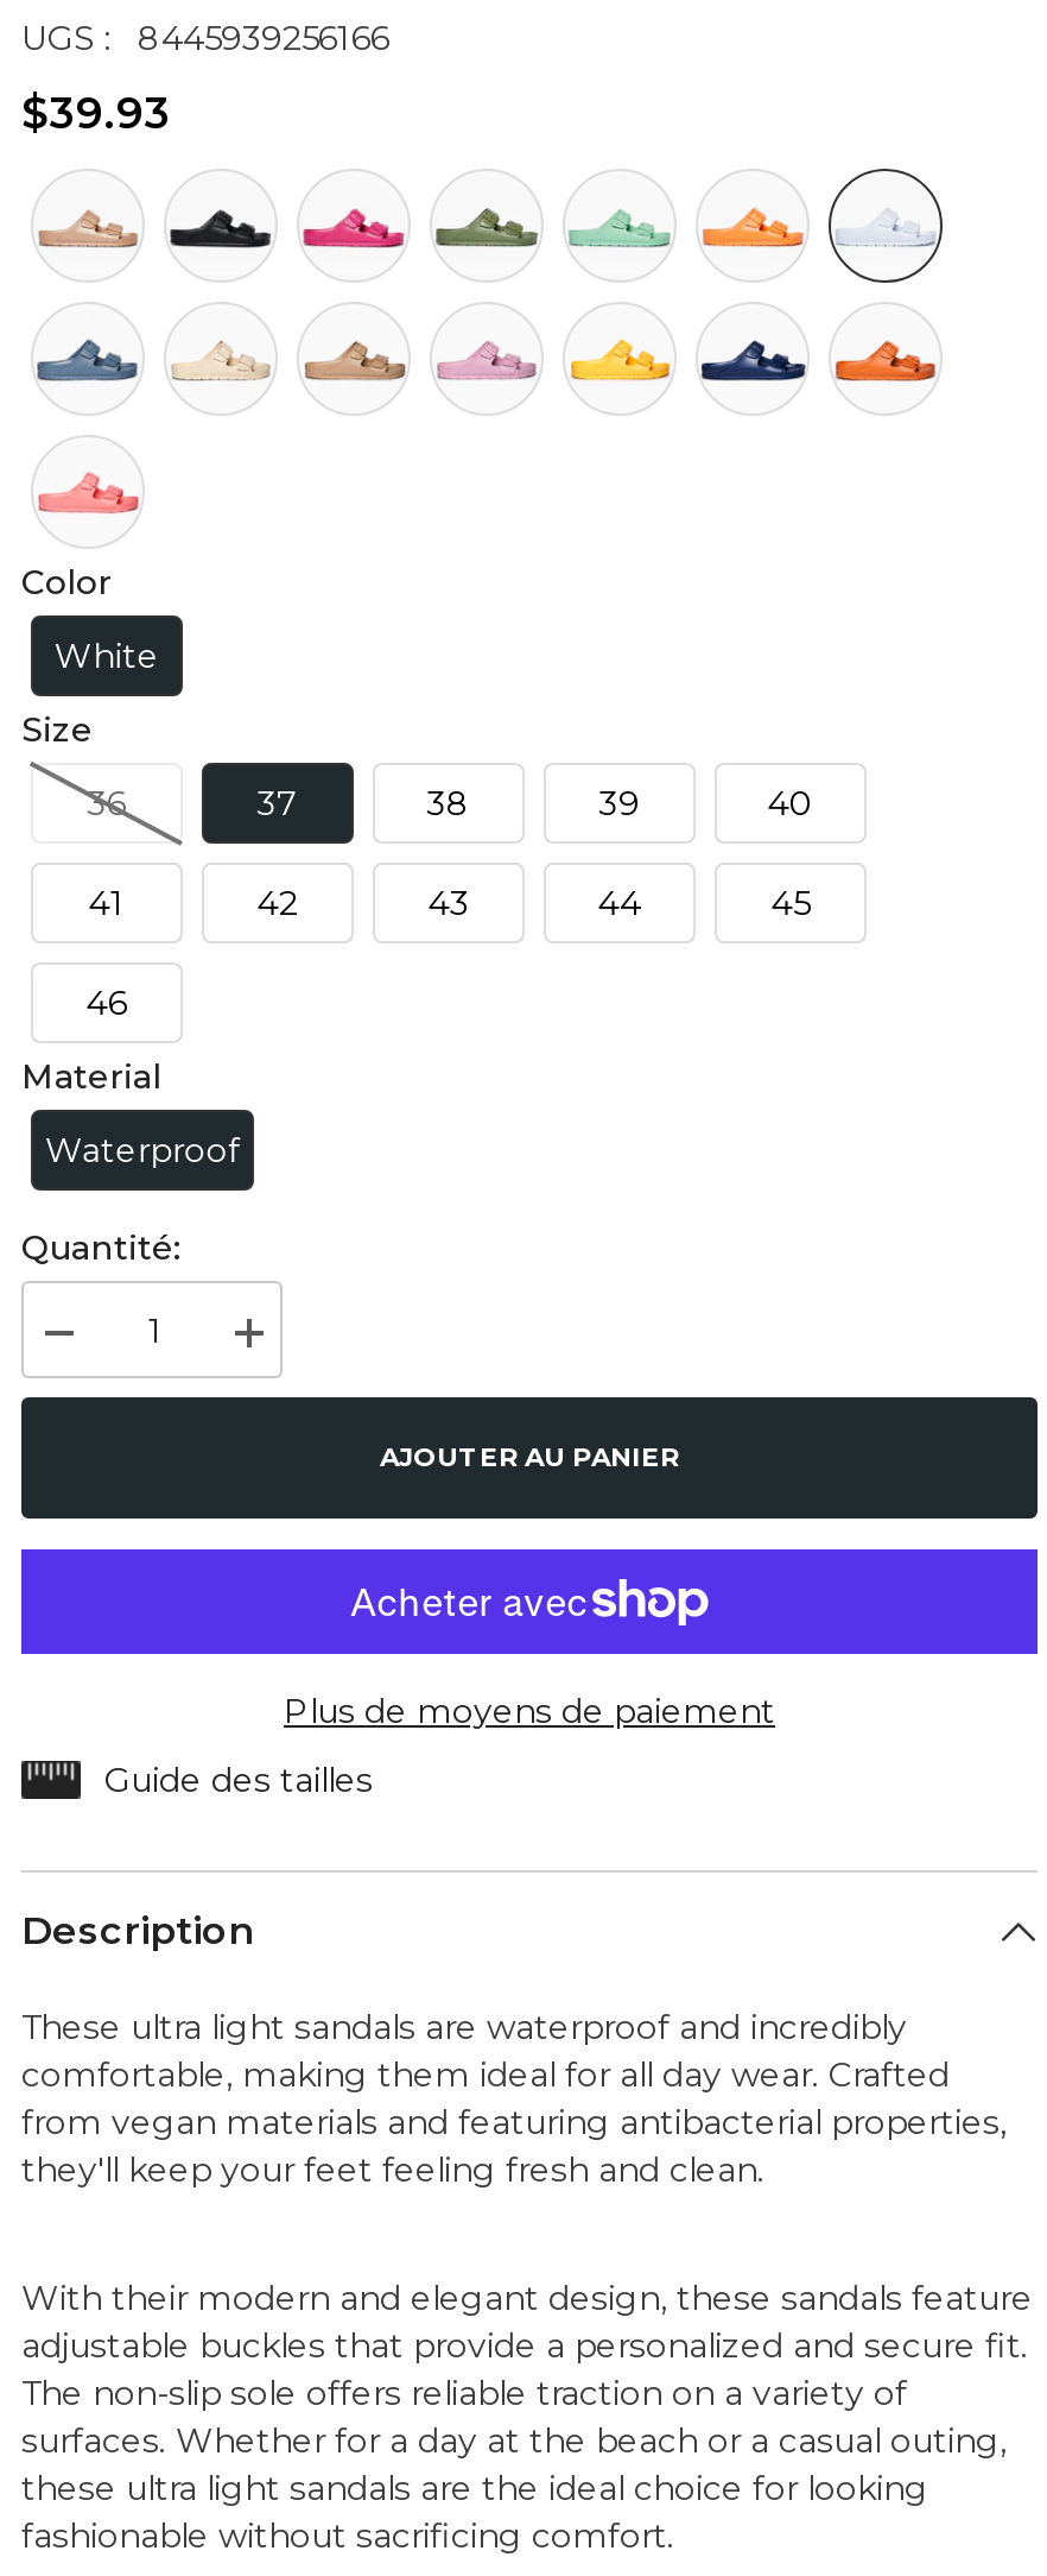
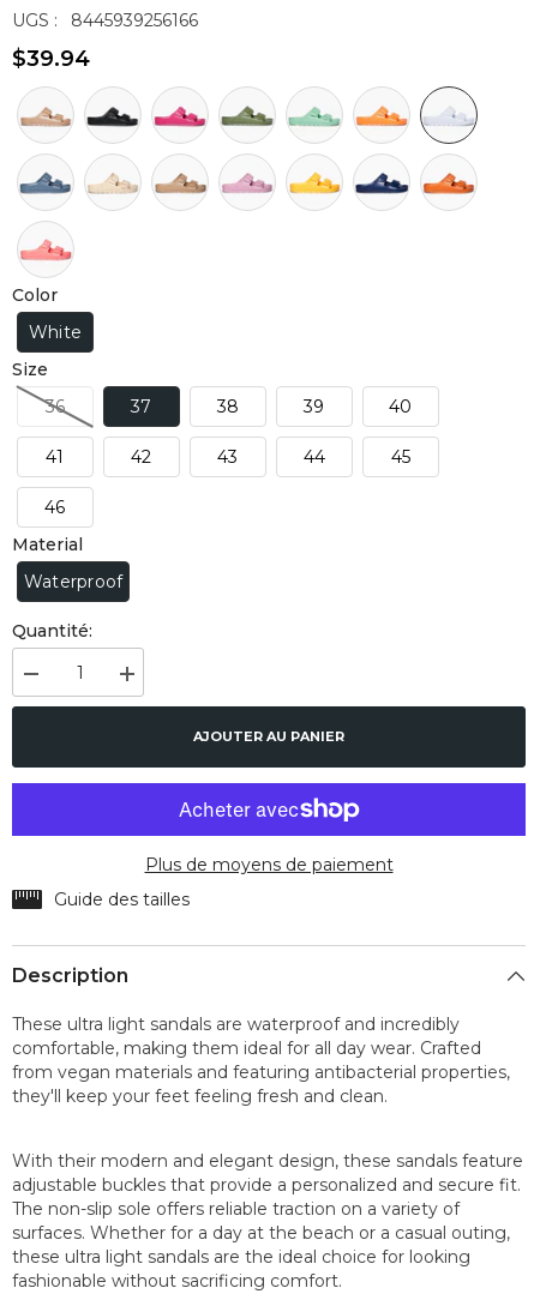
- $39.93
+ $39.94
